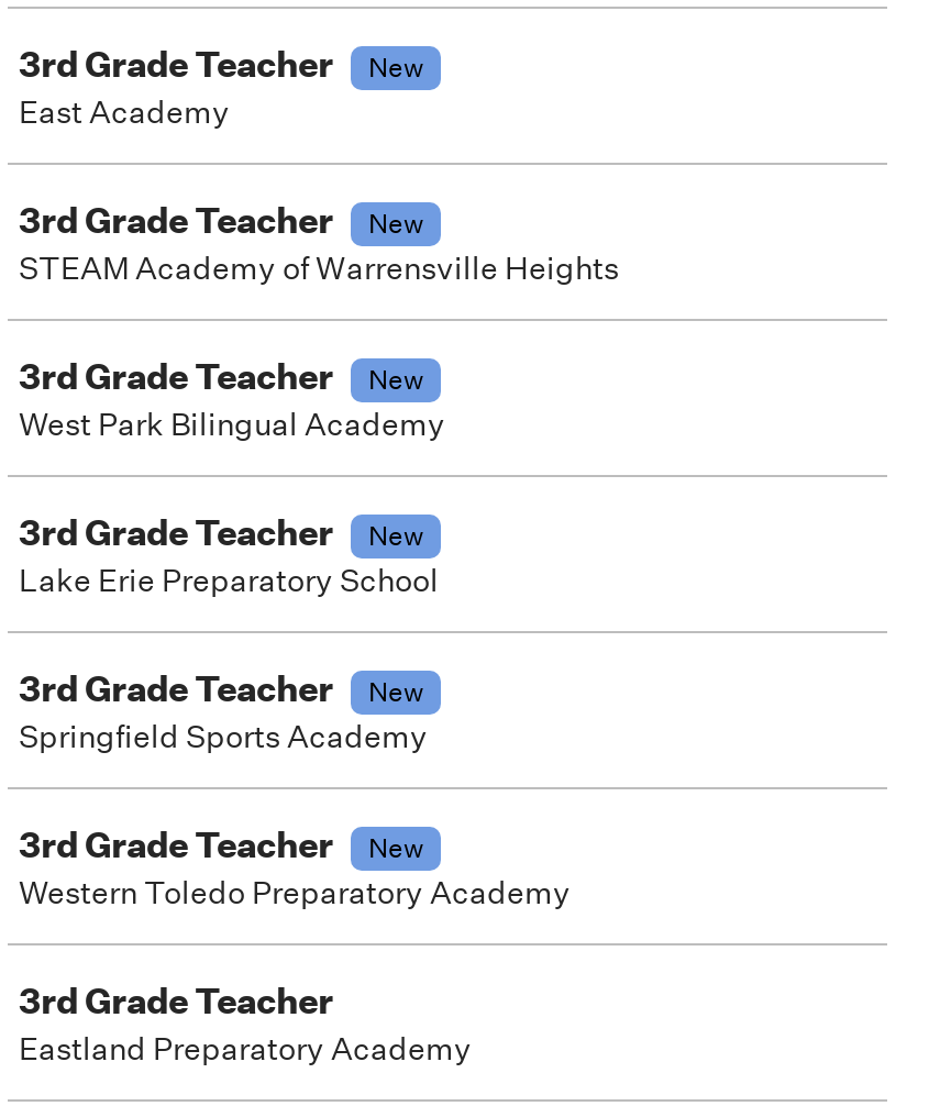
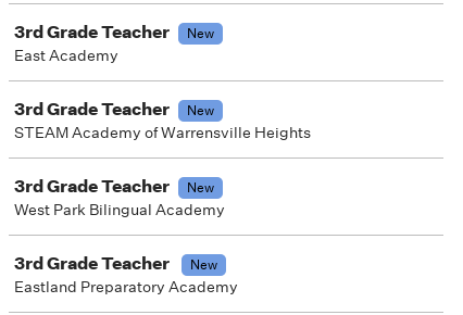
- Lake Erie Preparatory School
- 3rd Grade Teacher
- New
- Springfield Sports Academy
- 3rd Grade Teacher
- New
- Western Toledo Preparatory Academy
- 3rd Grade Teacher
